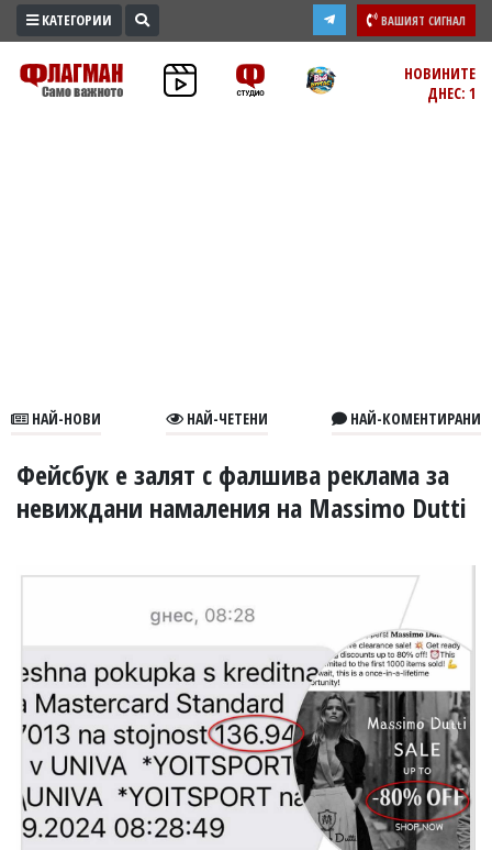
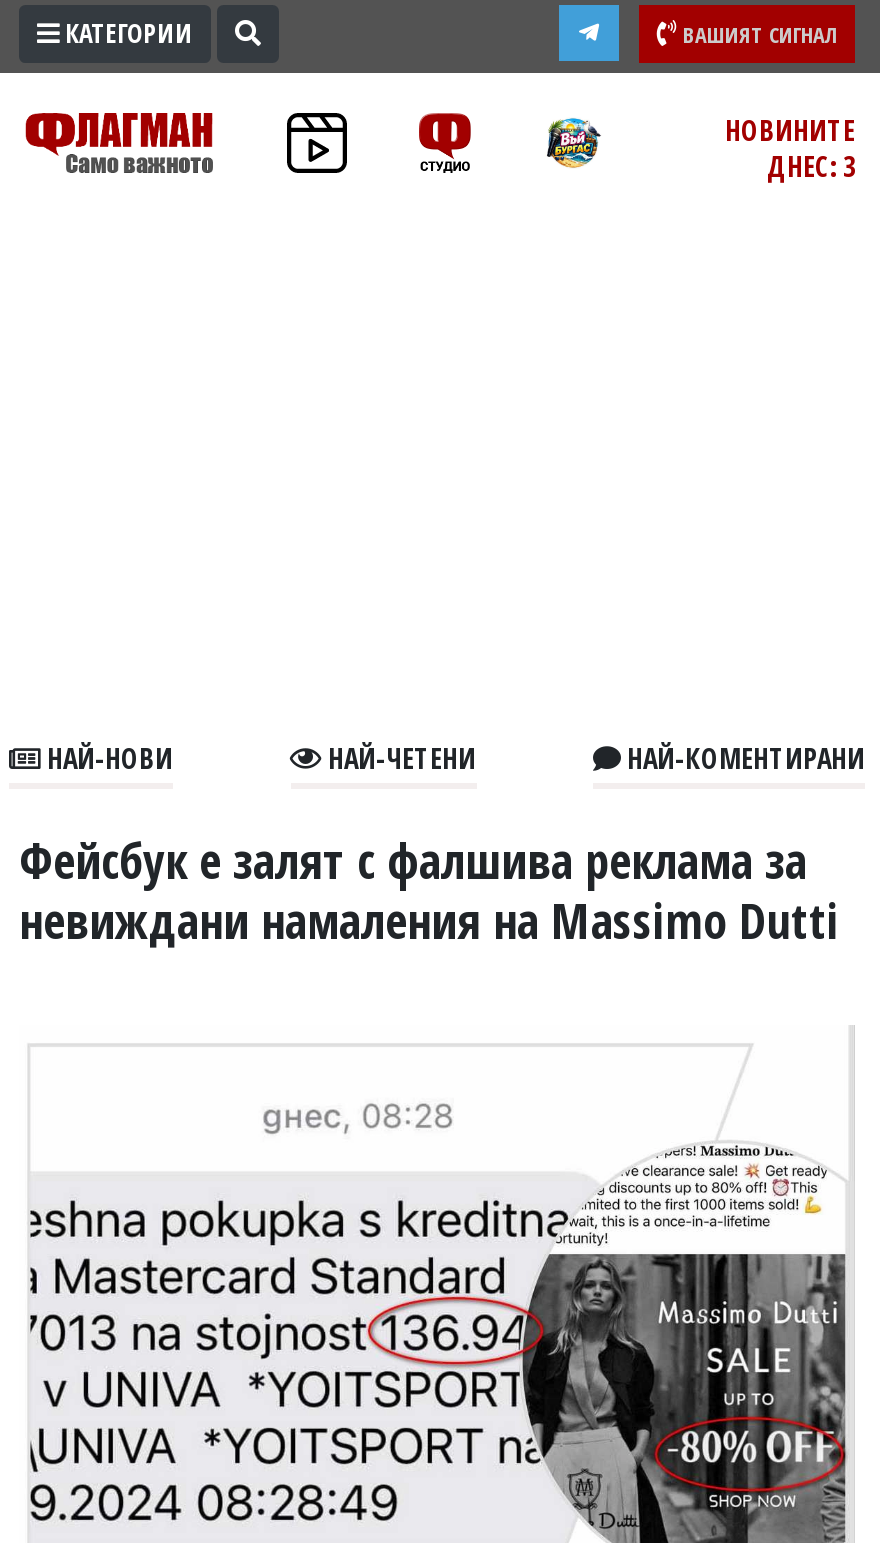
- ДНЕС: 1
+ ДНЕС: 3
